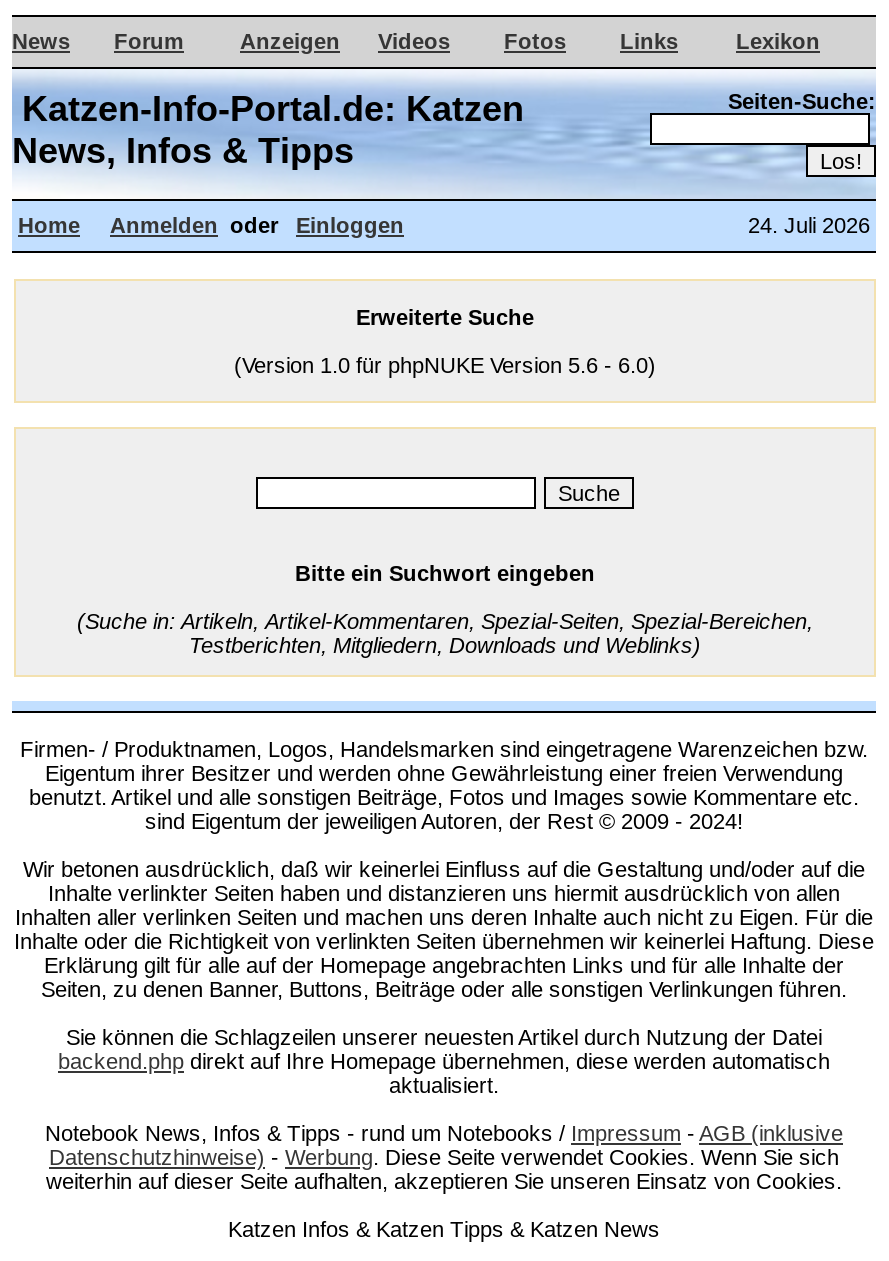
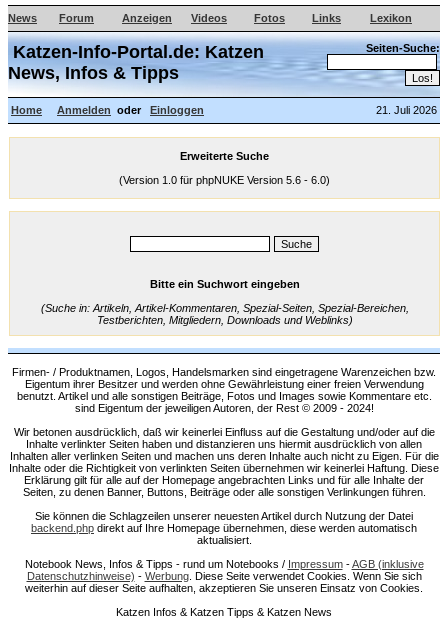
- 24. Juli 2026
+ 21. Juli 2026
